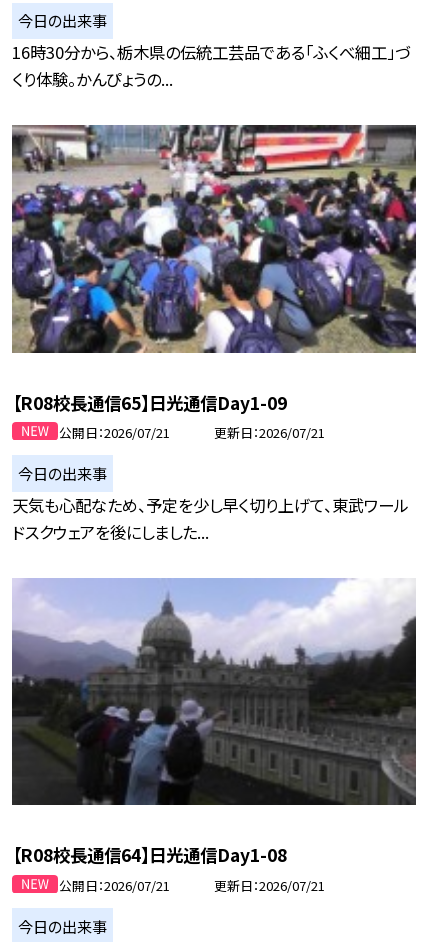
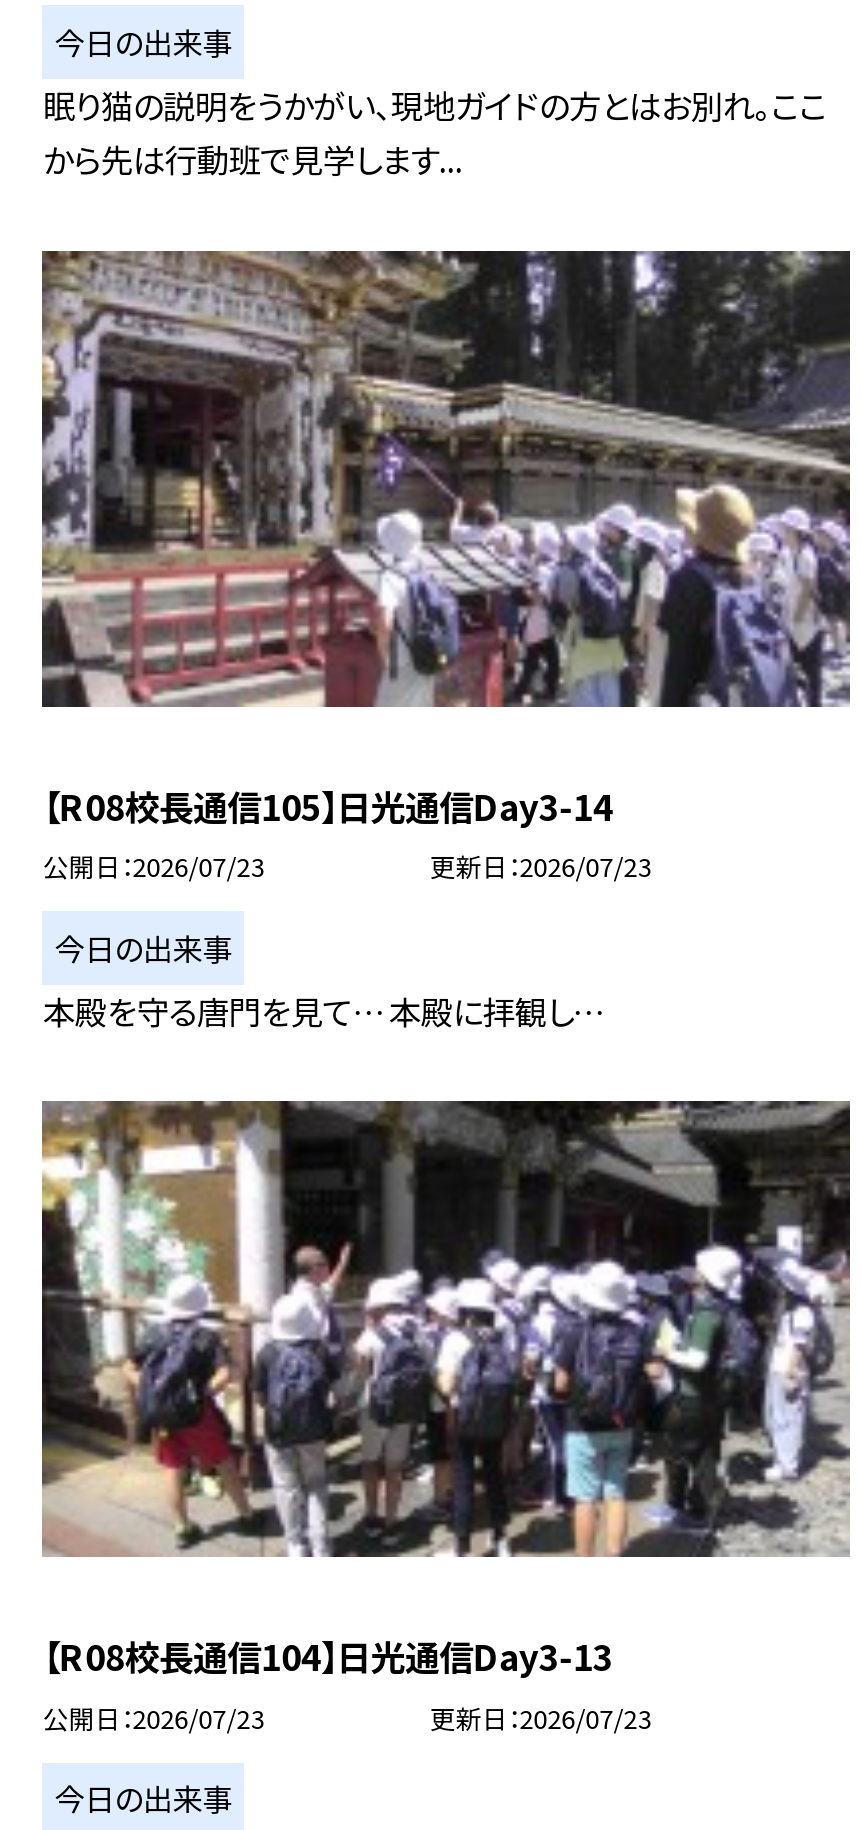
- 16時30分から、栃木県の伝統工芸品である「ふくべ細工」づ
- くり体験。かんぴょうの...
+ 眠り猫の説明をうかがい、現地ガイドの方とはお別れ。ここ
+ から先は行動班で見学します...

- [image]
- 【R08校長通信65】日光通信Day1-09
- 公開日 2026/07/21
- 更新日 2026/07/21
+ [image]
+ 【R08校長通信105】日光通信Day3-14
+ 公開日 2026/07/23
+ 更新日 2026/07/23

- 天気も心配なため、予定を少し早く切り上げて、東武ワール
- ドスクウェアを後にしました...
+ 本殿を守る唐門を見て…本殿に拝観し…

- [image]
- 【R08校長通信64】日光通信Day1-08
- 公開日 2026/07/21
- 更新日 2026/07/21
+ [image]
+ 【R08校長通信104】日光通信Day3-13
+ 公開日 2026/07/23
+ 更新日 2026/07/23
